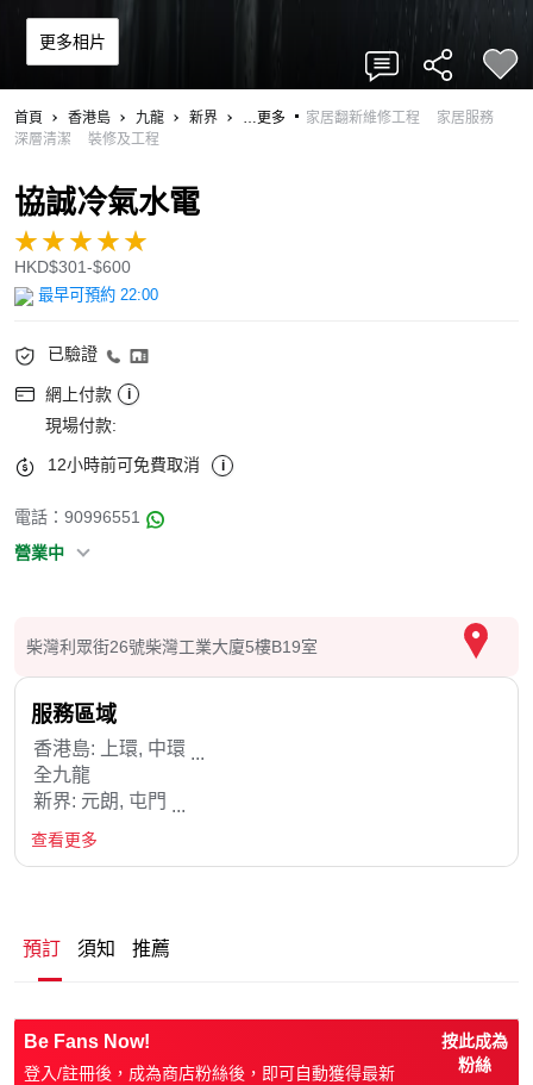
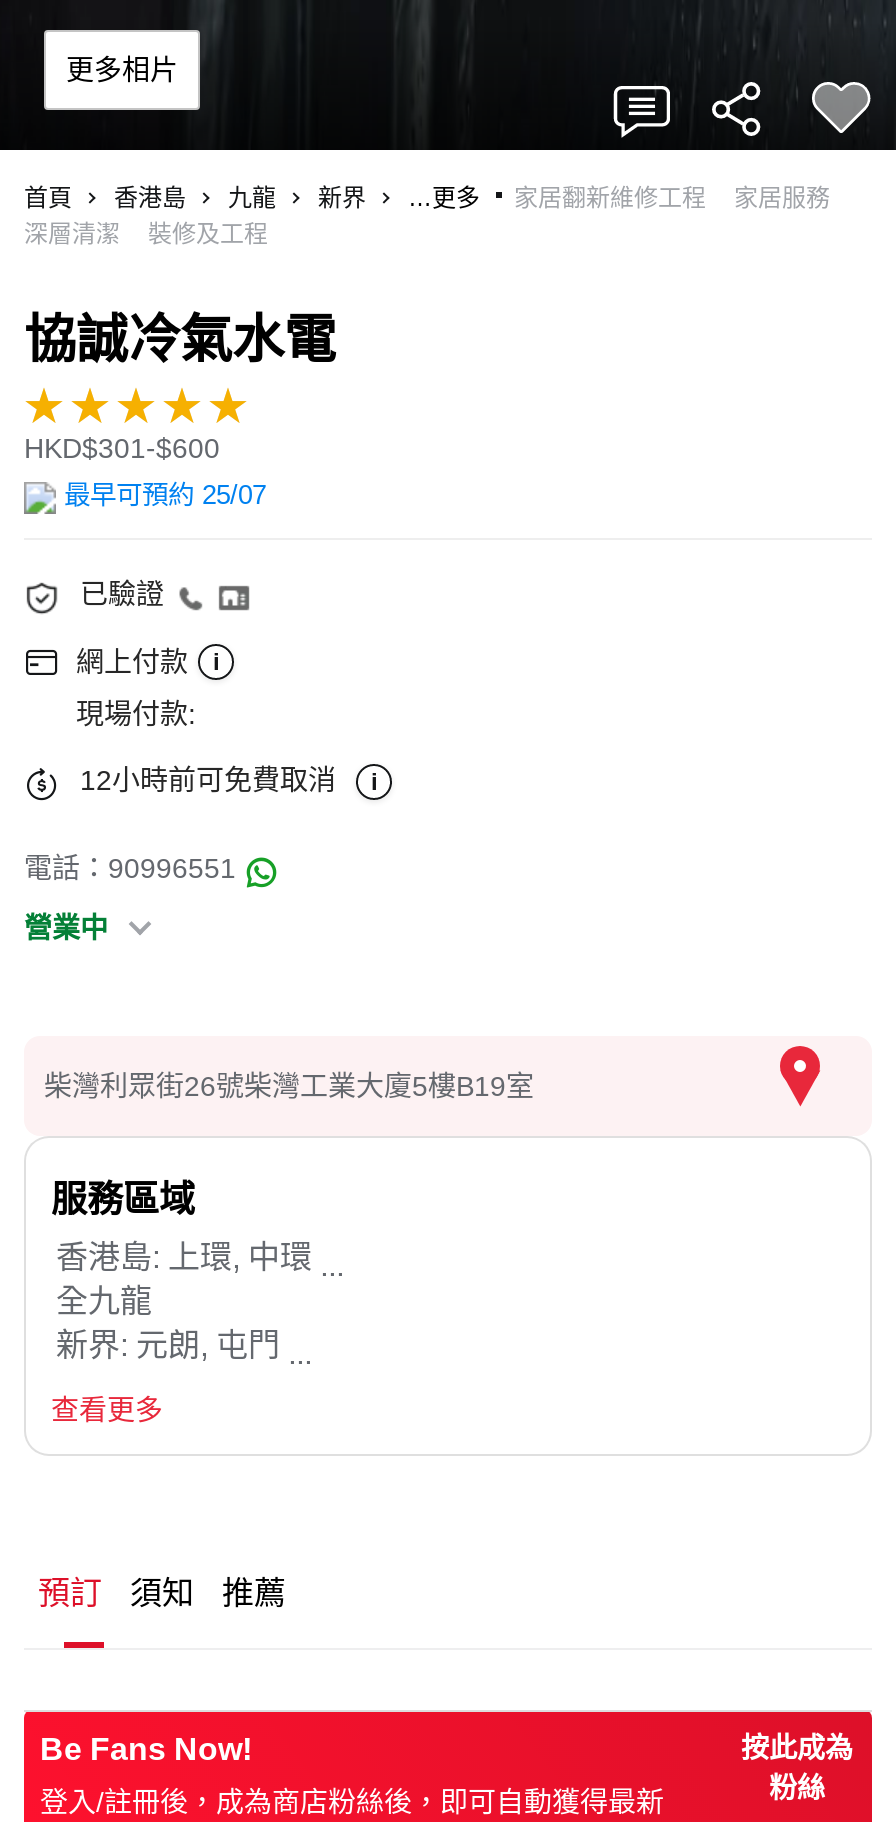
- 最早可預約 22:00
+ 最早可預約 25/07
